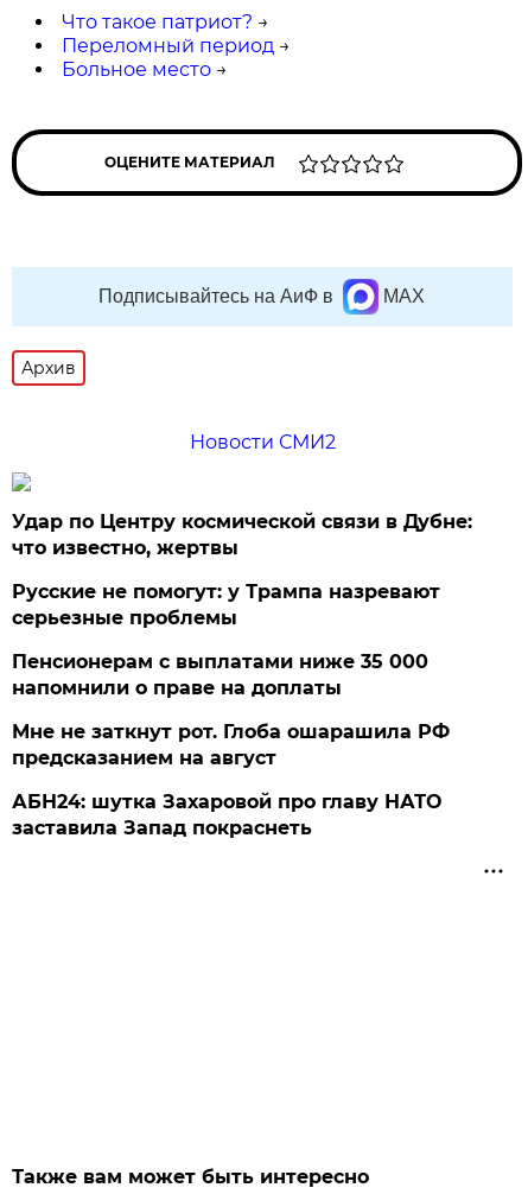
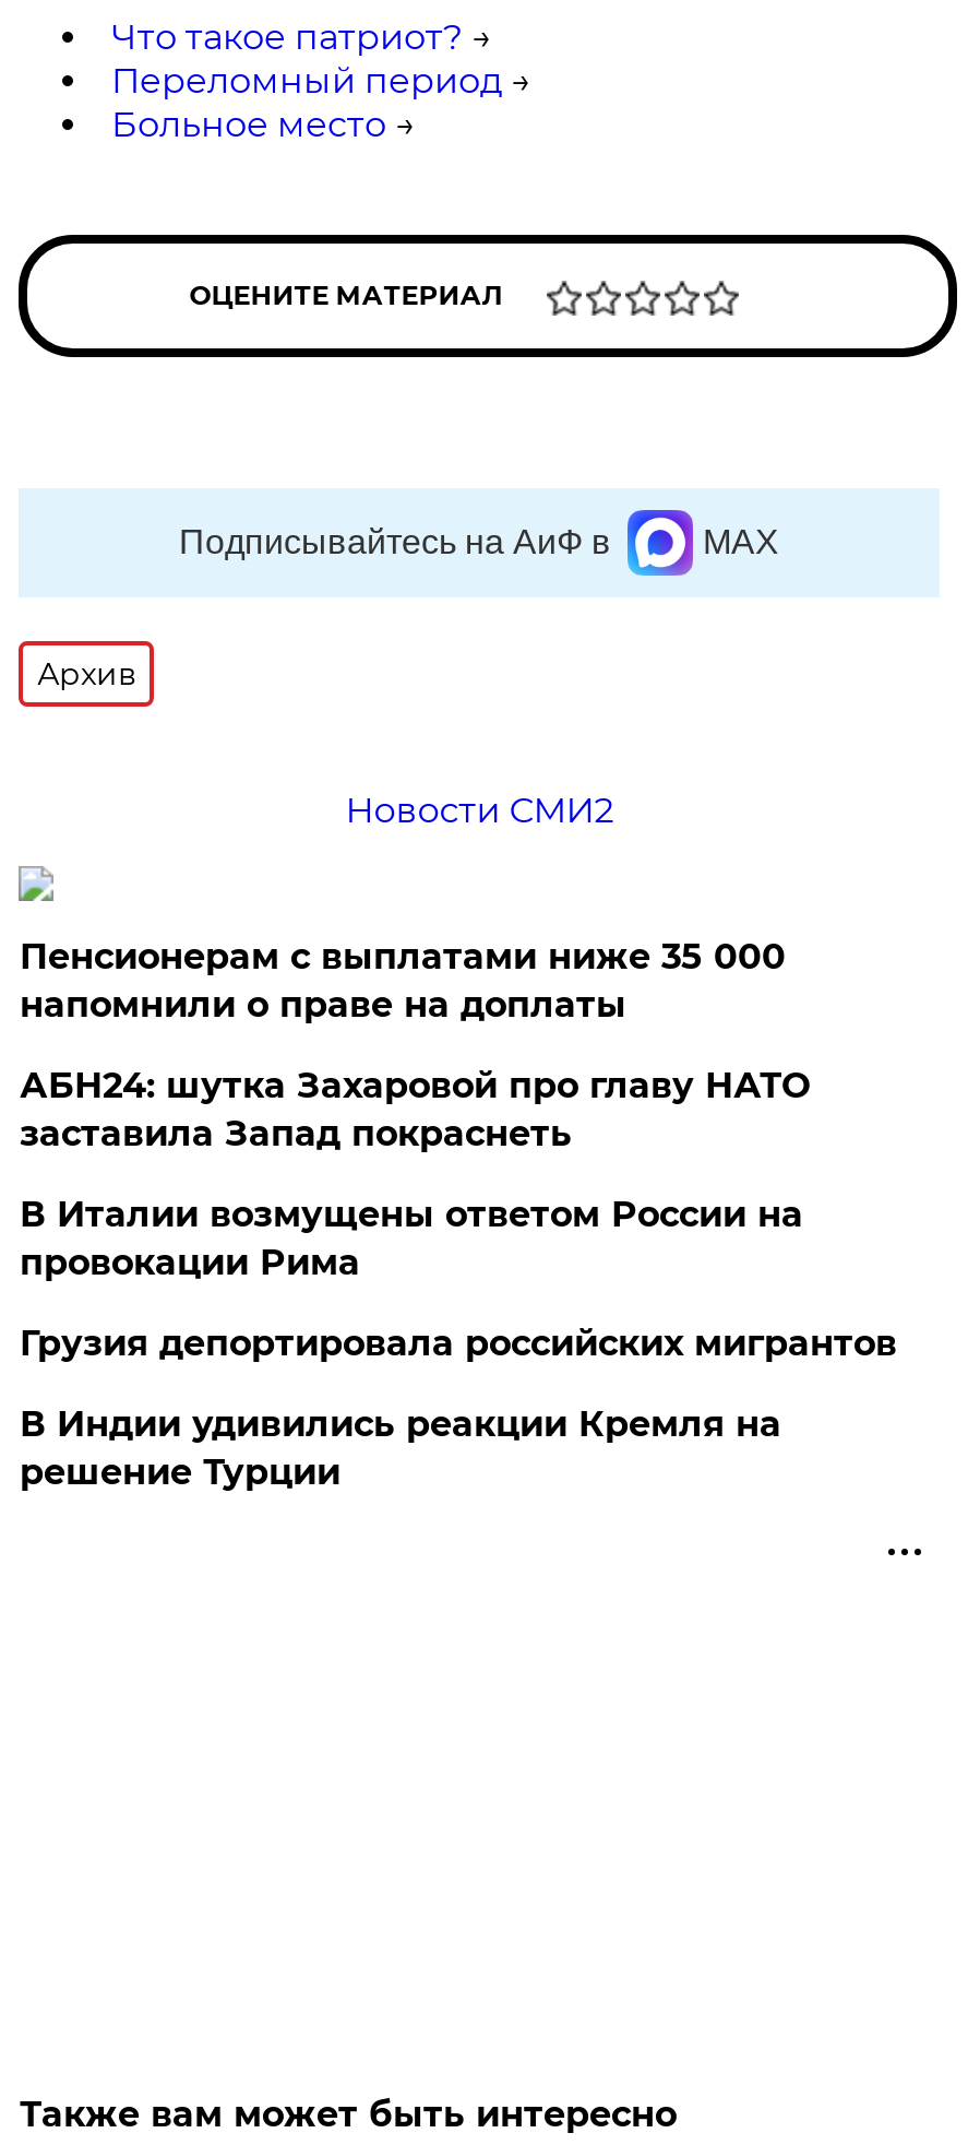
- Удар по Центру космической связи в Дубне:
- что известно, жертвы
- Русские не помогут: у Трампа назревают
- серьезные проблемы

moved up: Пенсионерам с выплатами ниже 35 000 | напомнили о праве на доплаты

- Мне не заткнут рот. Глоба ошарашила РФ
- предсказанием на август

moved up: АБН24: шутка Захаровой про главу НАТО | заставила Запад покраснеть

+ В Италии возмущены ответом России на
+ провокации Рима
+ Грузия депортировала российских мигрантов
+ В Индии удивились реакции Кремля на
+ решение Турции
